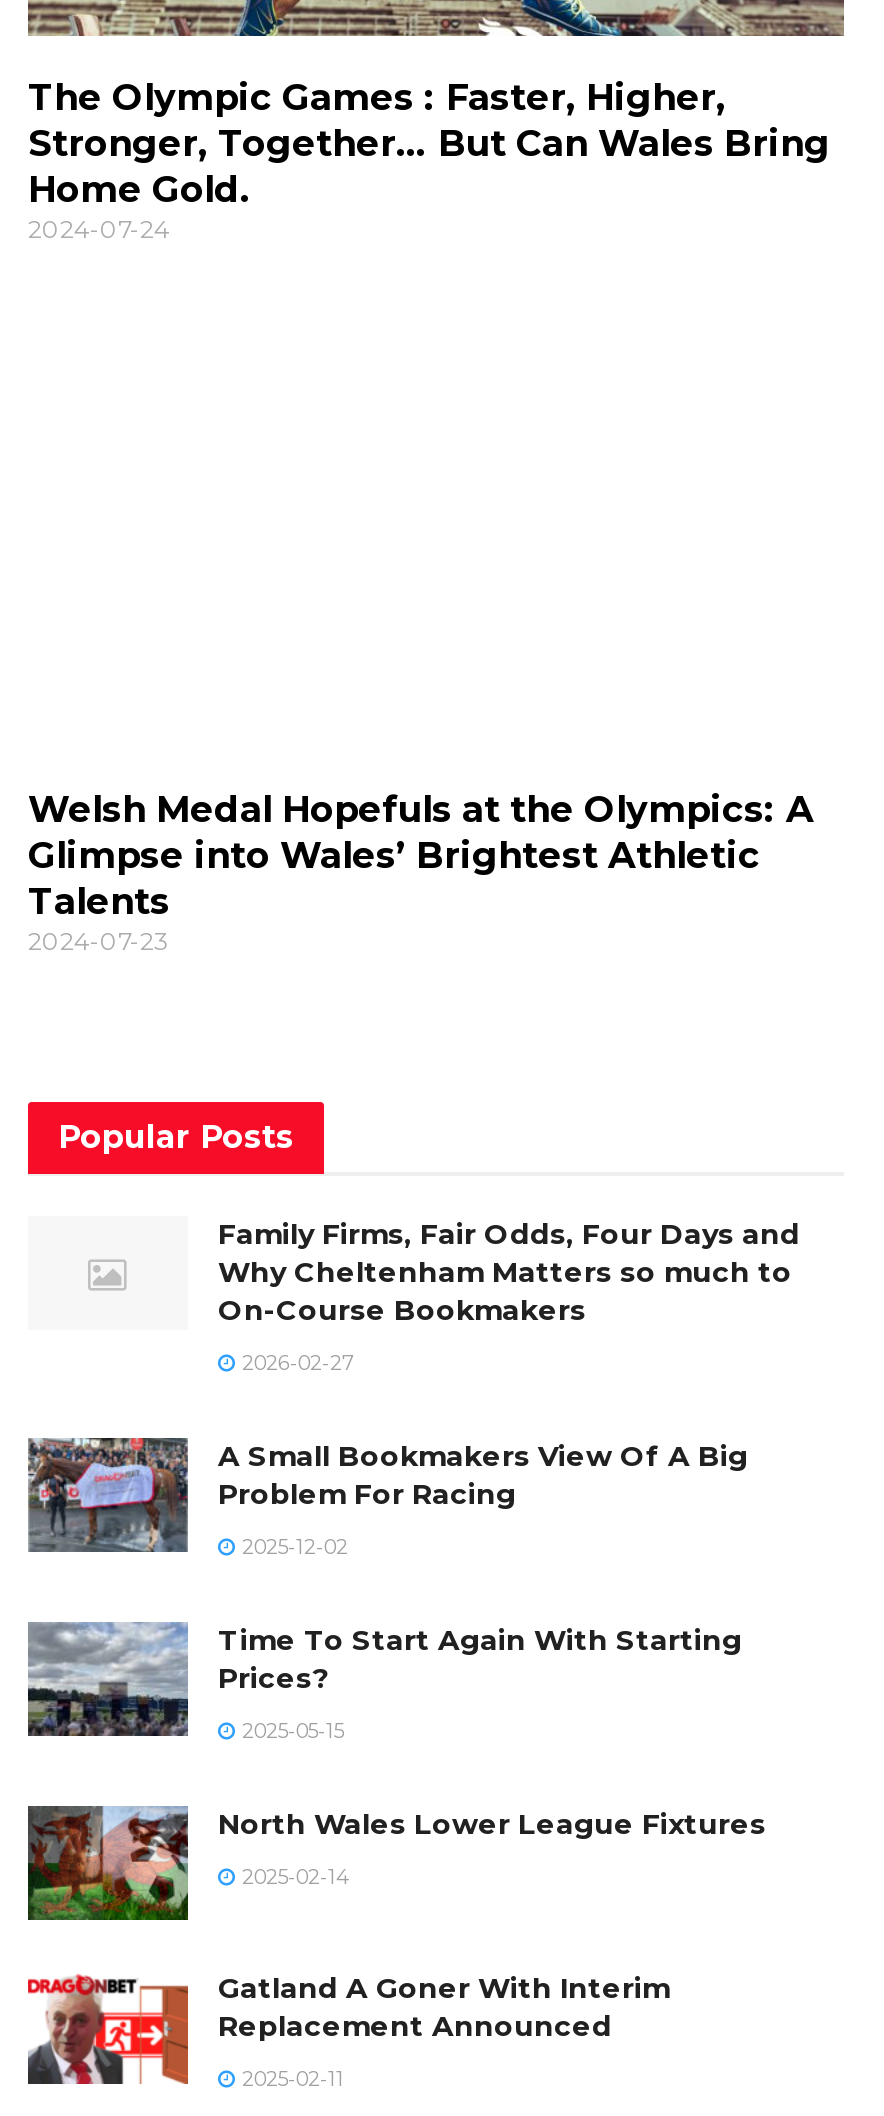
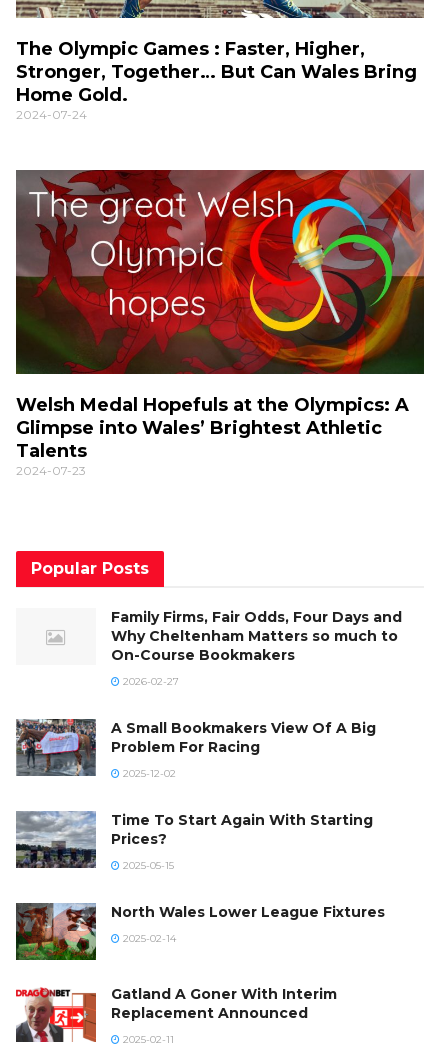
+ [image]
